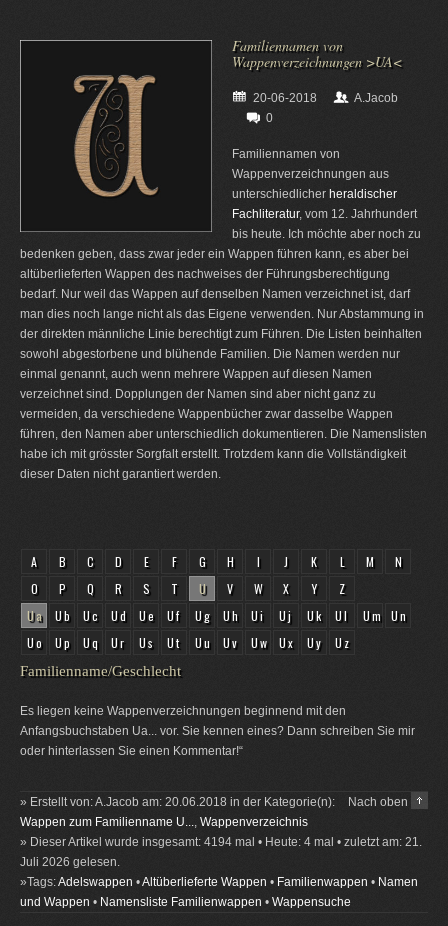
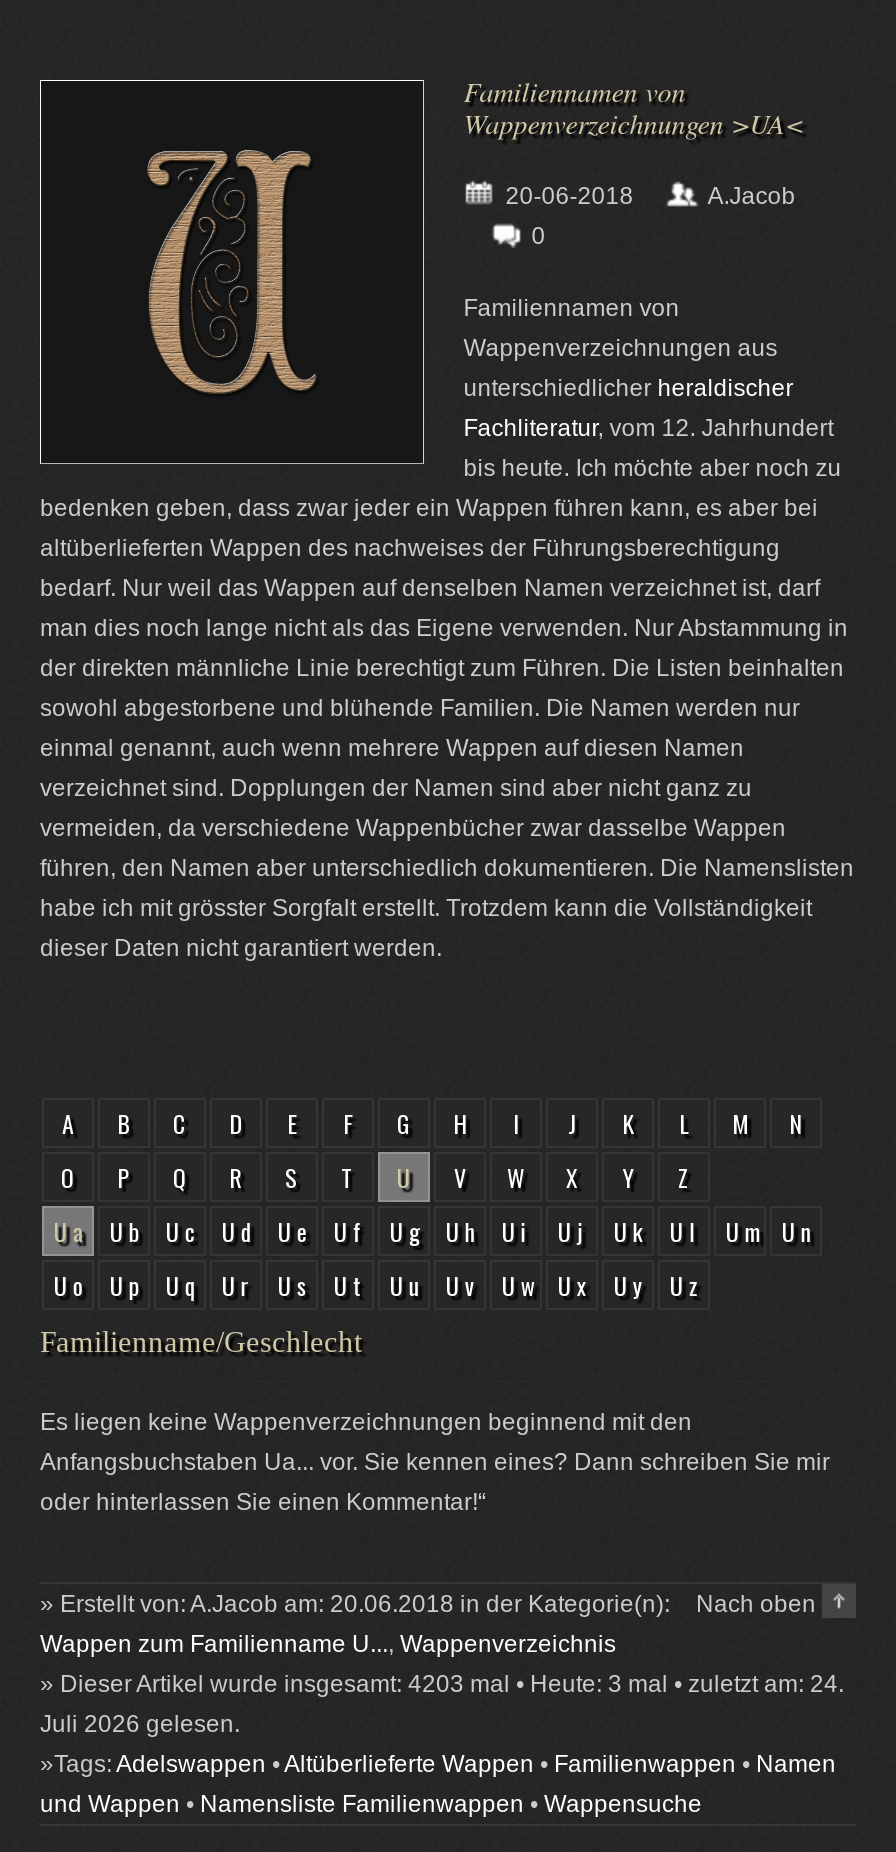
- » Dieser Artikel wurde insgesamt: 4194 mal • Heute: 4 mal • zuletzt am: 21.
+ » Dieser Artikel wurde insgesamt: 4203 mal • Heute: 3 mal • zuletzt am: 24.
